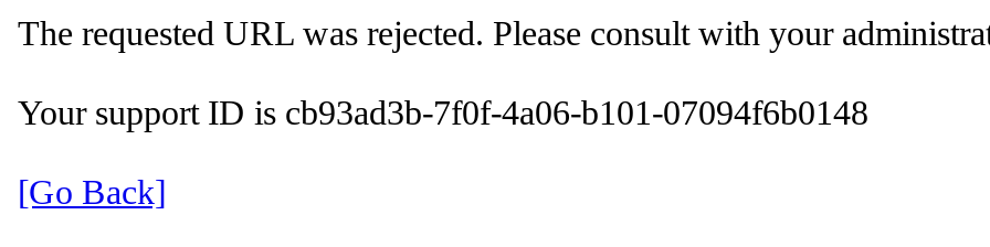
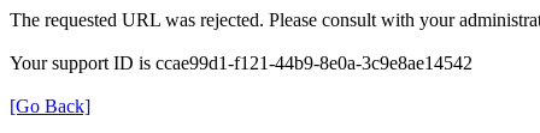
- Your support ID is cb93ad3b-7f0f-4a06-b101-07094f6b0148
+ Your support ID is ccae99d1-f121-44b9-8e0a-3c9e8ae14542
